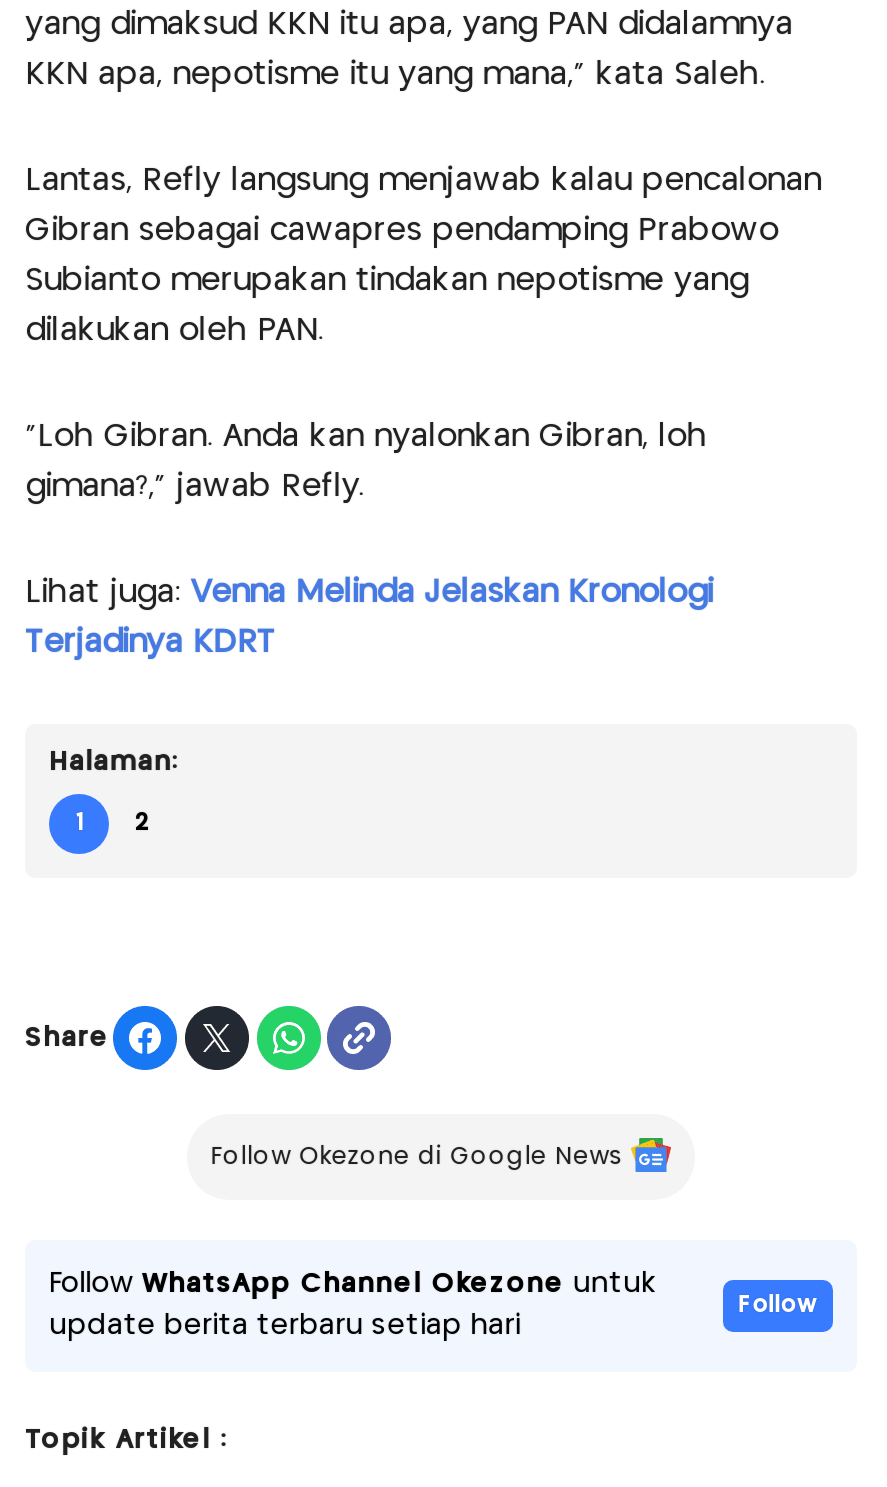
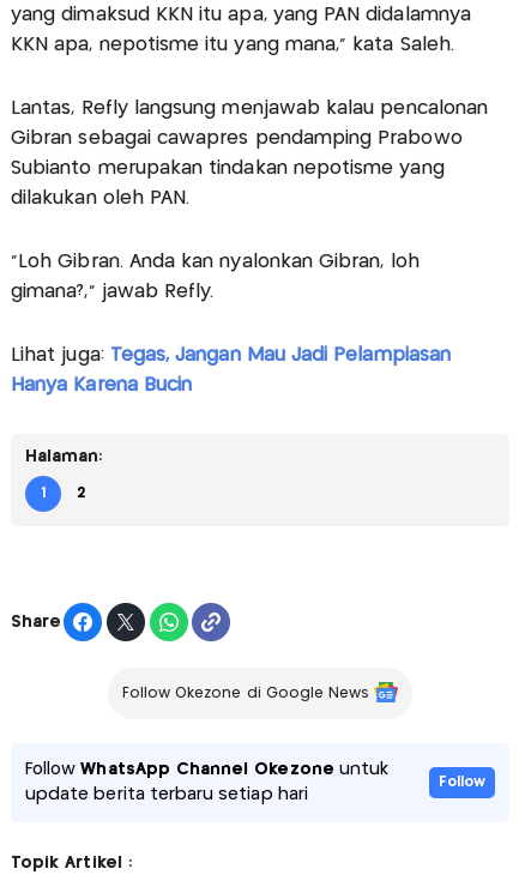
- Lihat juga: Venna Melinda Jelaskan Kronologi
+ Lihat juga: Tegas, Jangan Mau Jadi Pelampiasan

- Terjadinya KDRT
+ Hanya Karena Bucin
